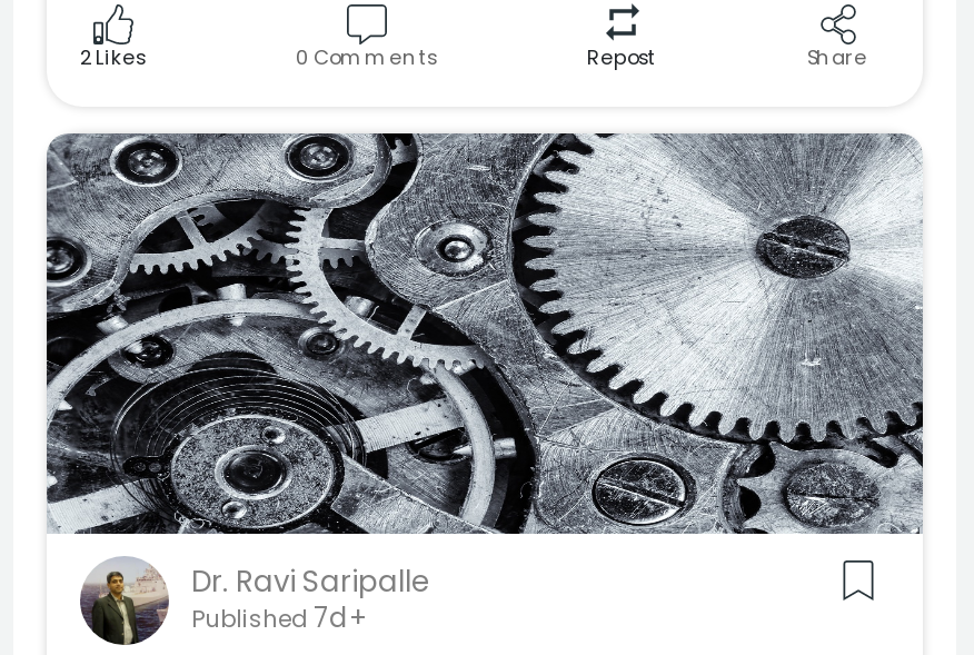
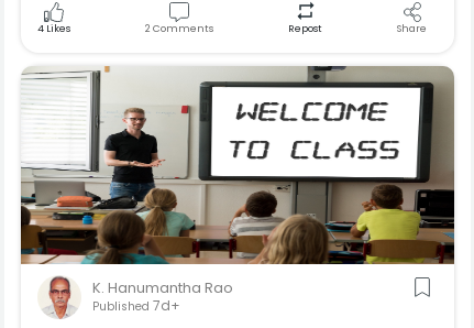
- 2Likes
- 0 Comments
+ 4Likes
+ 2 Comments

- [image]
- Dr. Ravi Saripalle
+ [image]
+ K. Hanumantha Rao

- [image]
+ [image]
